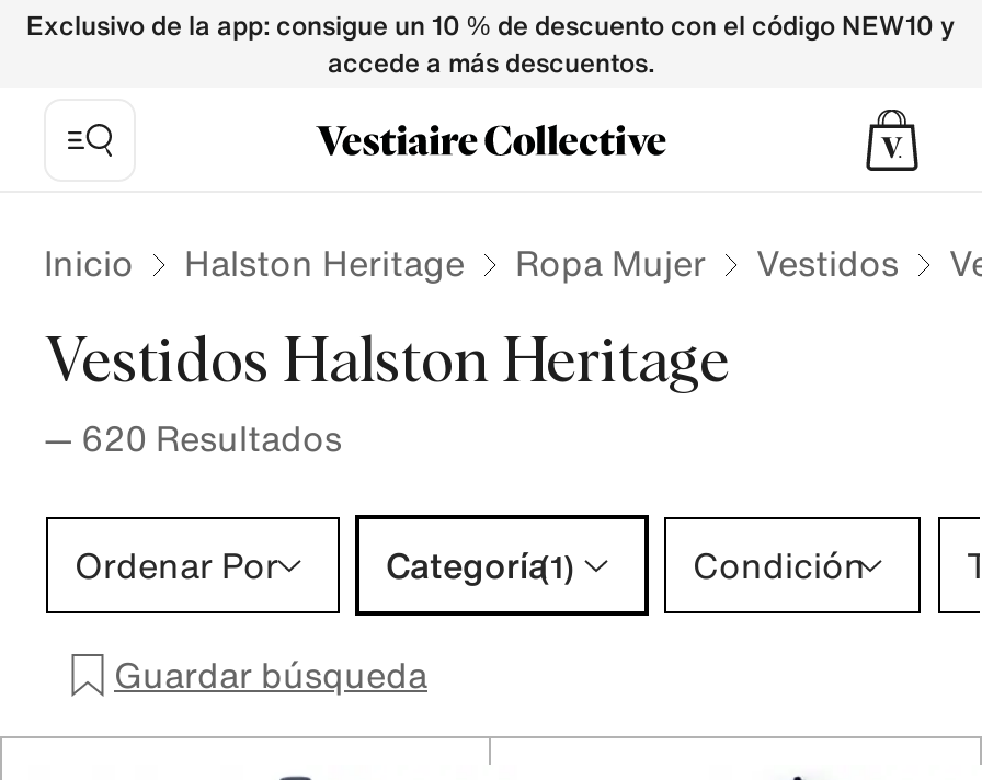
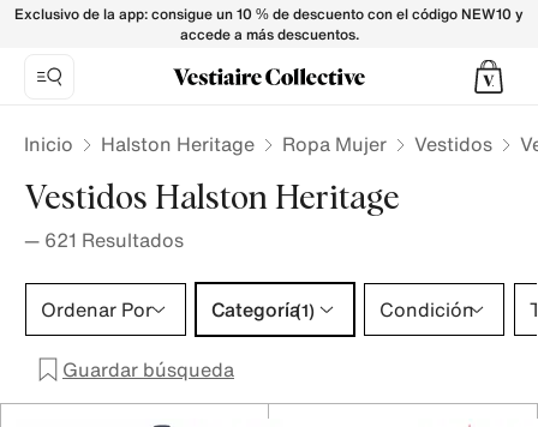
- — 620 Resultados
+ — 621 Resultados
